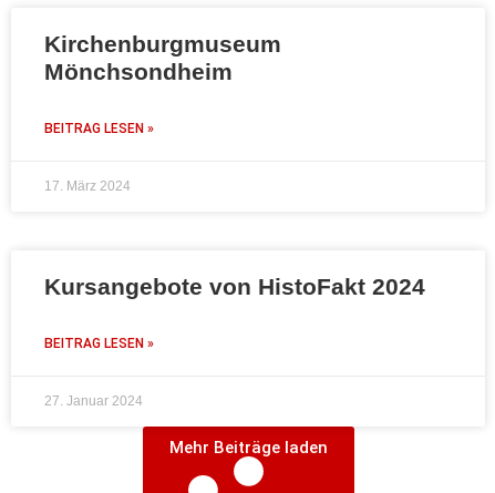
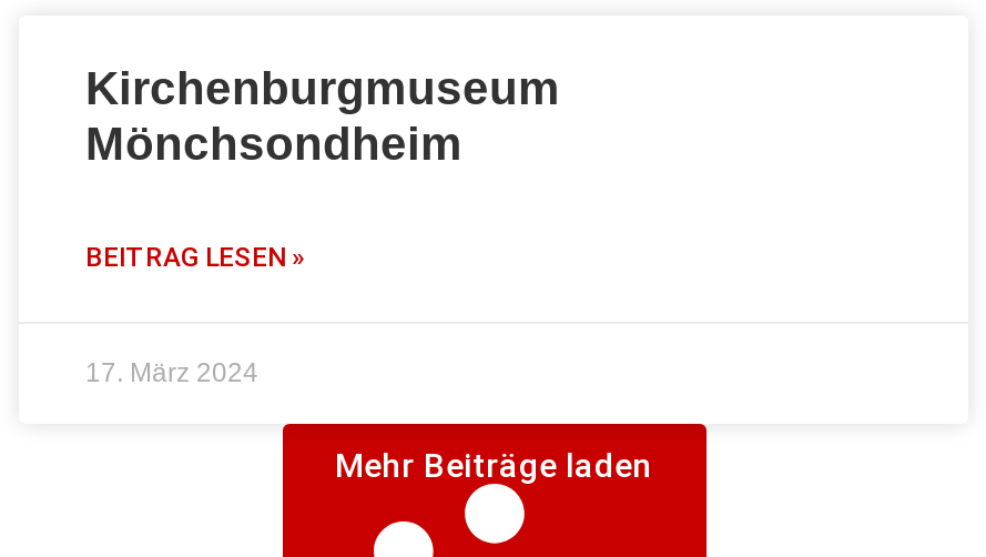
- Kursangebote von HistoFakt 2024
- BEITRAG LESEN »

- 27. Januar 2024
